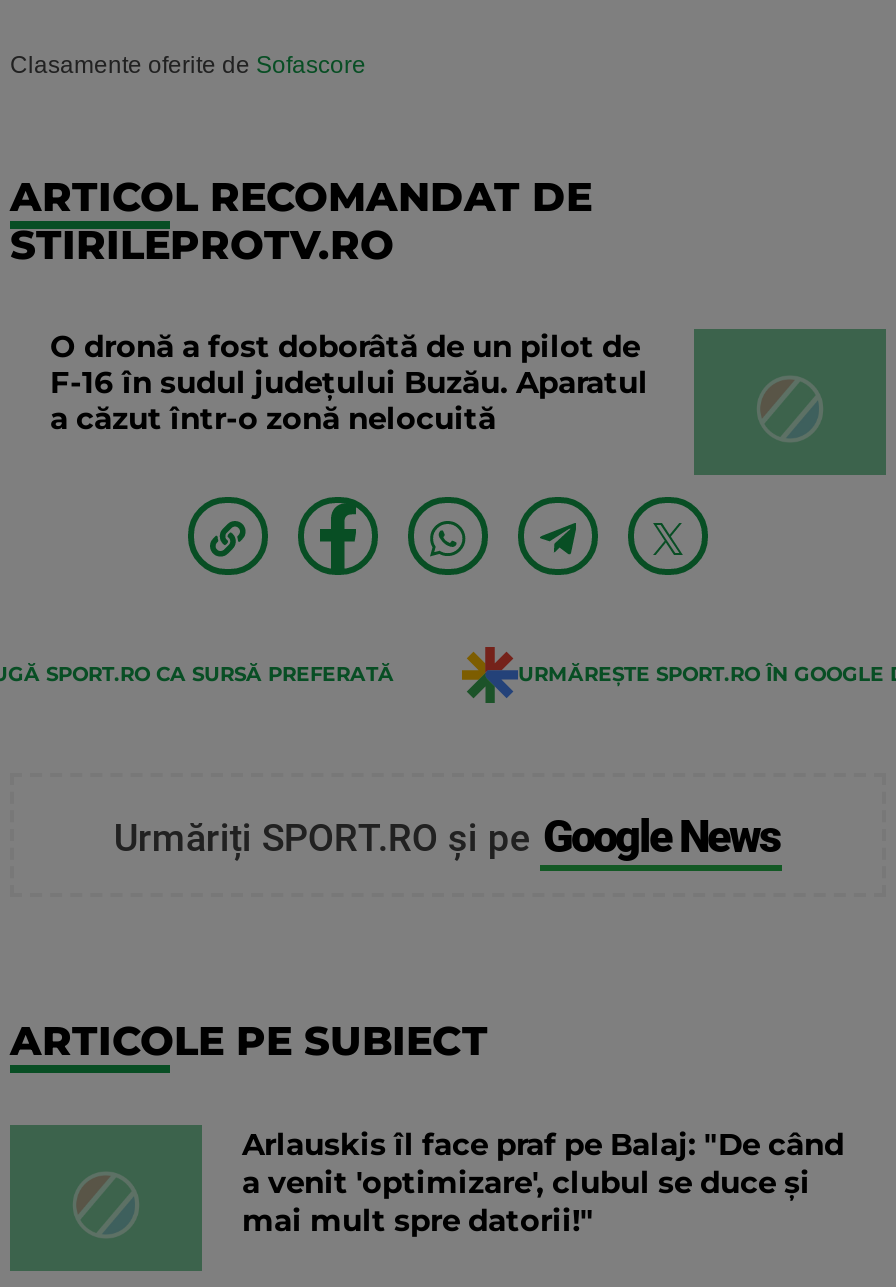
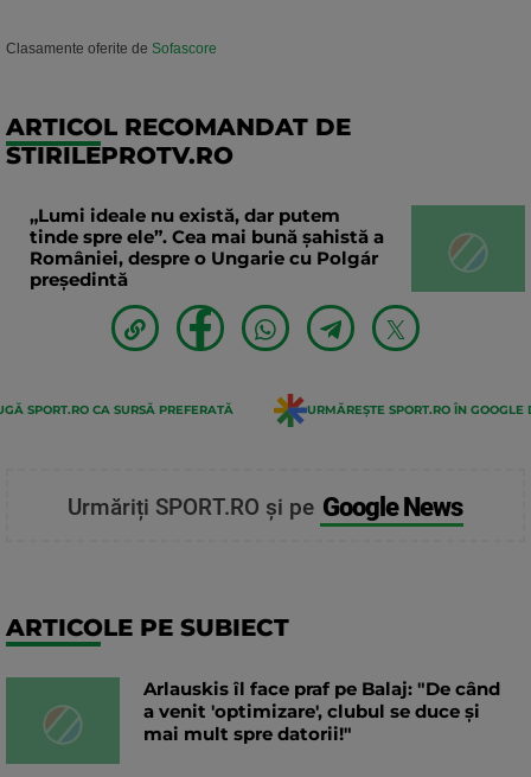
- O dronă a fost doborâtă de un pilot de
- F-16 în sudul județului Buzău. Aparatul
- a căzut într-o zonă nelocuită
+ „Lumi ideale nu există, dar putem
+ tinde spre ele”. Cea mai bună șahistă a
+ României, despre o Ungarie cu Polgár
+ președintă
